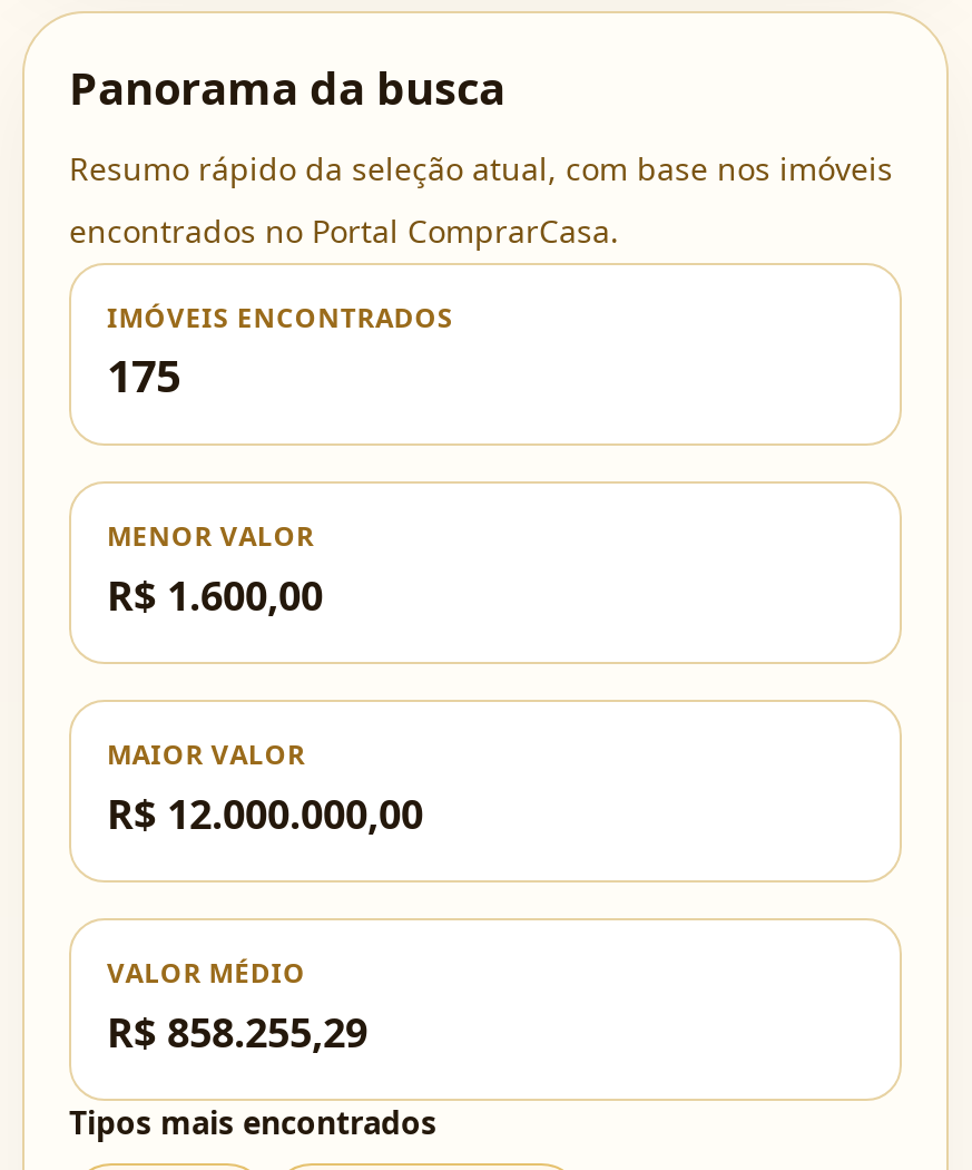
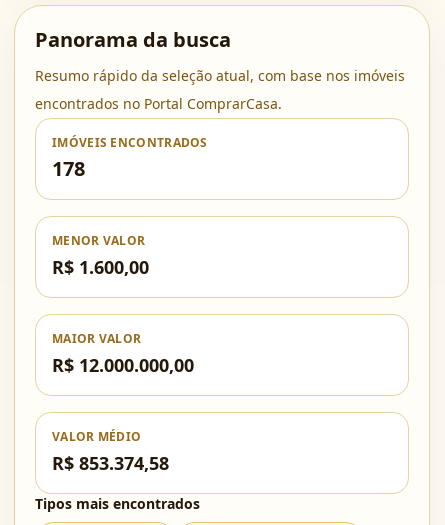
- 175
+ 178

- R$ 858.255,29
+ R$ 853.374,58
